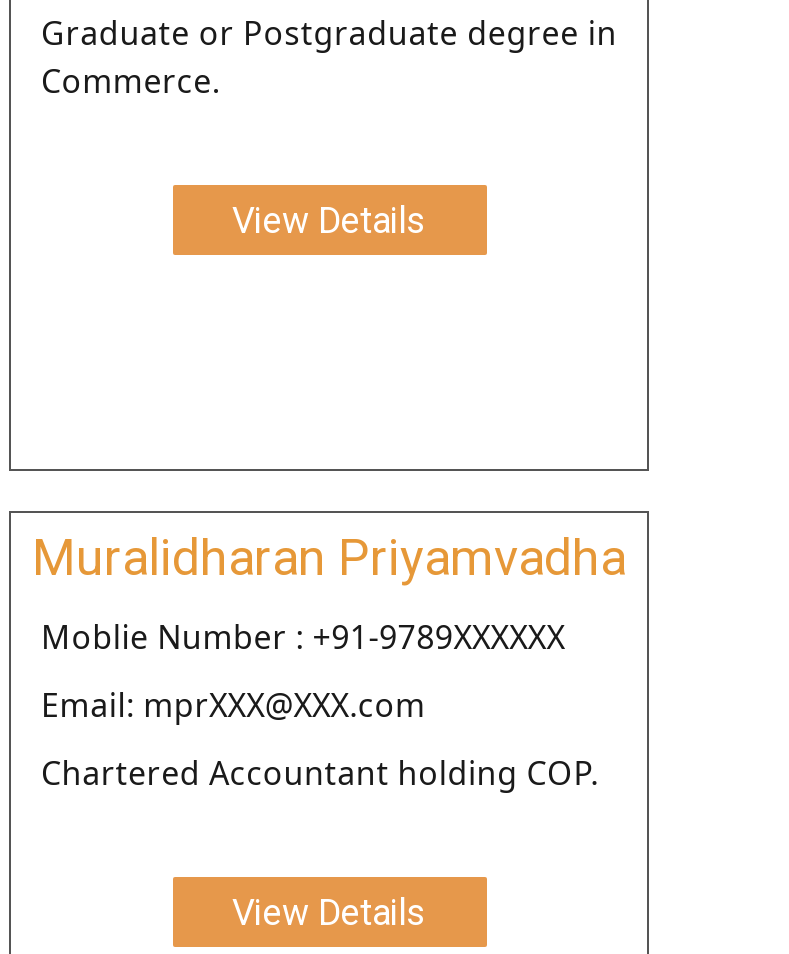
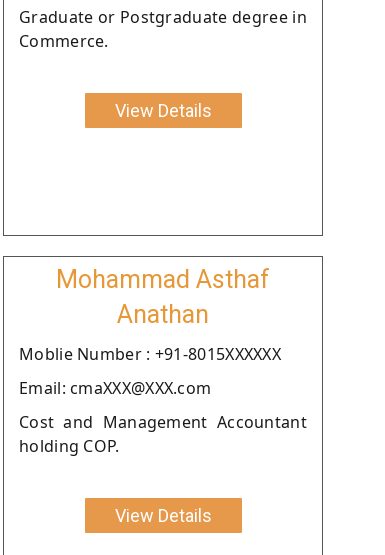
- Muralidharan Priyamvadha
+ Mohammad Asthaf
+ Anathan

- Moblie Number : +91-9789XXXXXX
+ Moblie Number : +91-8015XXXXXX

- Email: mprXXX@XXX.com
+ Email: cmaXXX@XXX.com

- Chartered Accountant holding COP.
+ Cost and Management Accountant
+ holding COP.
